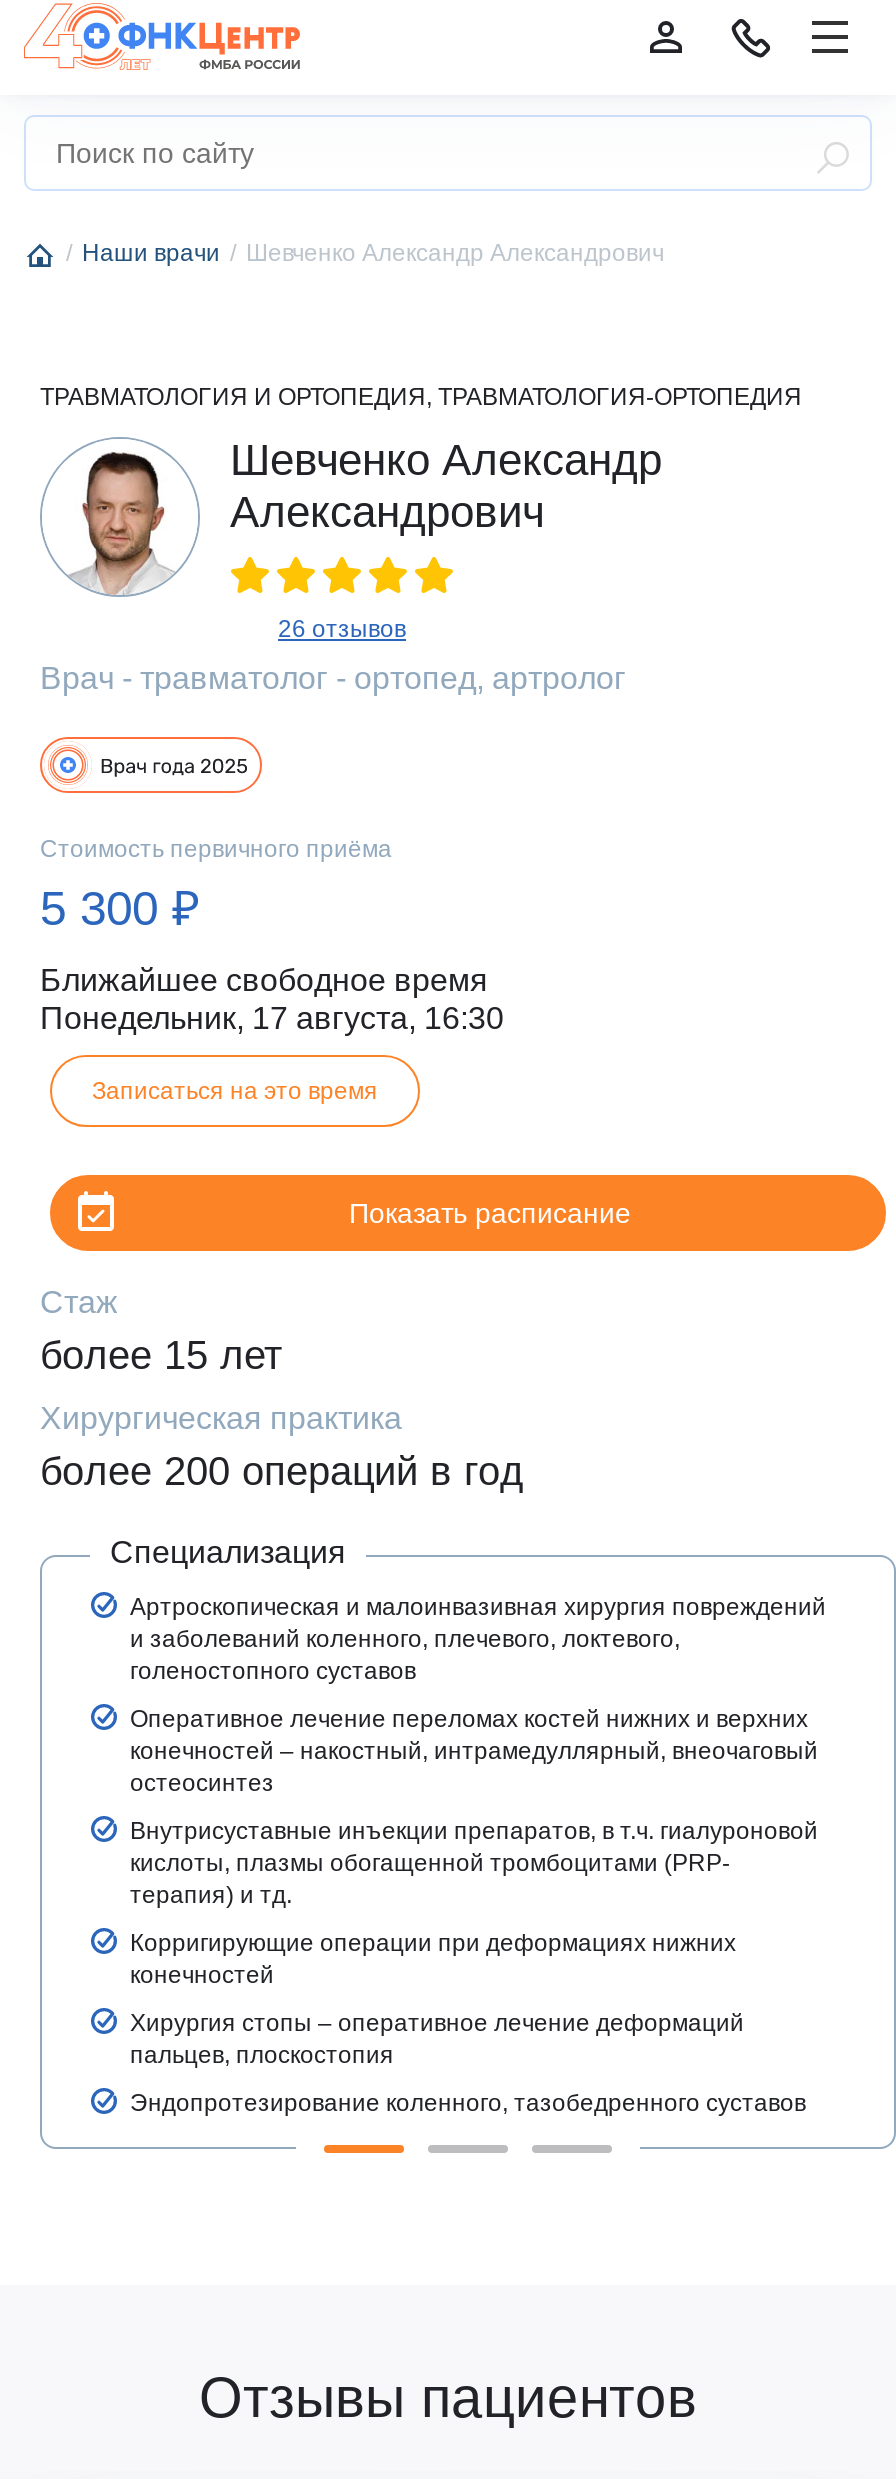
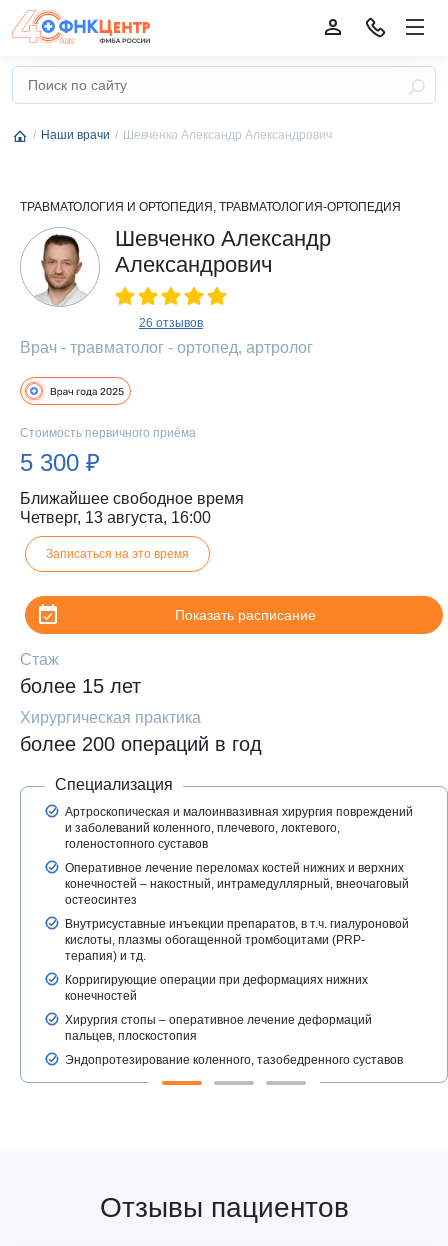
- Понедельник, 17 августа, 16:30
+ Четверг, 13 августа, 16:00
